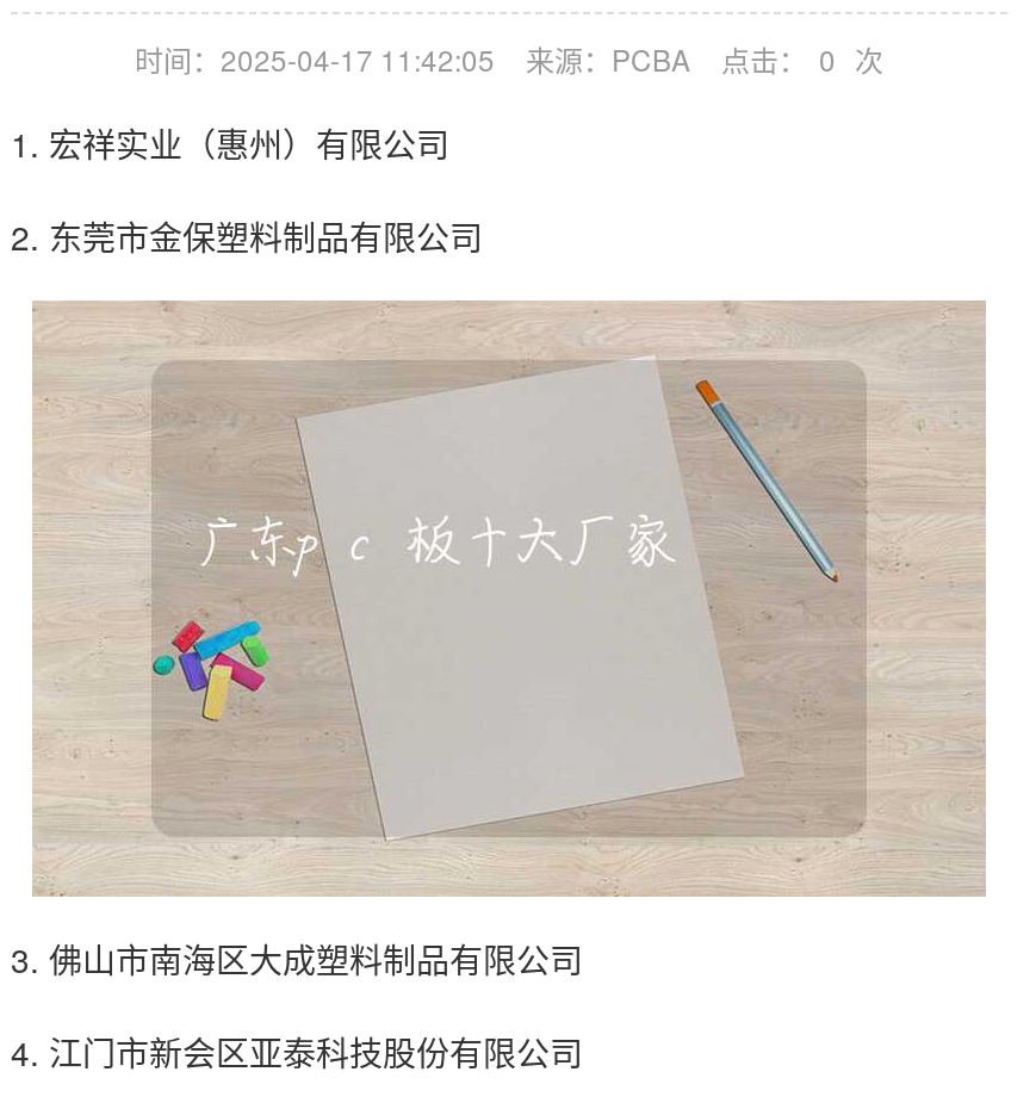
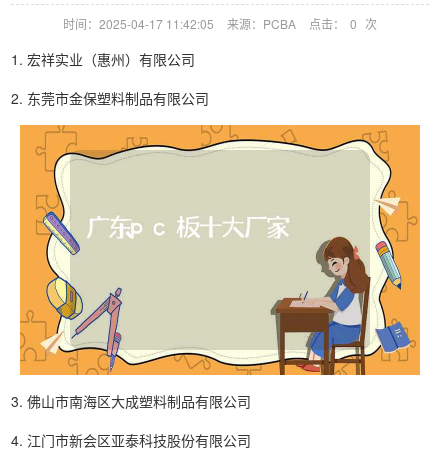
- [image]
+ [image]
